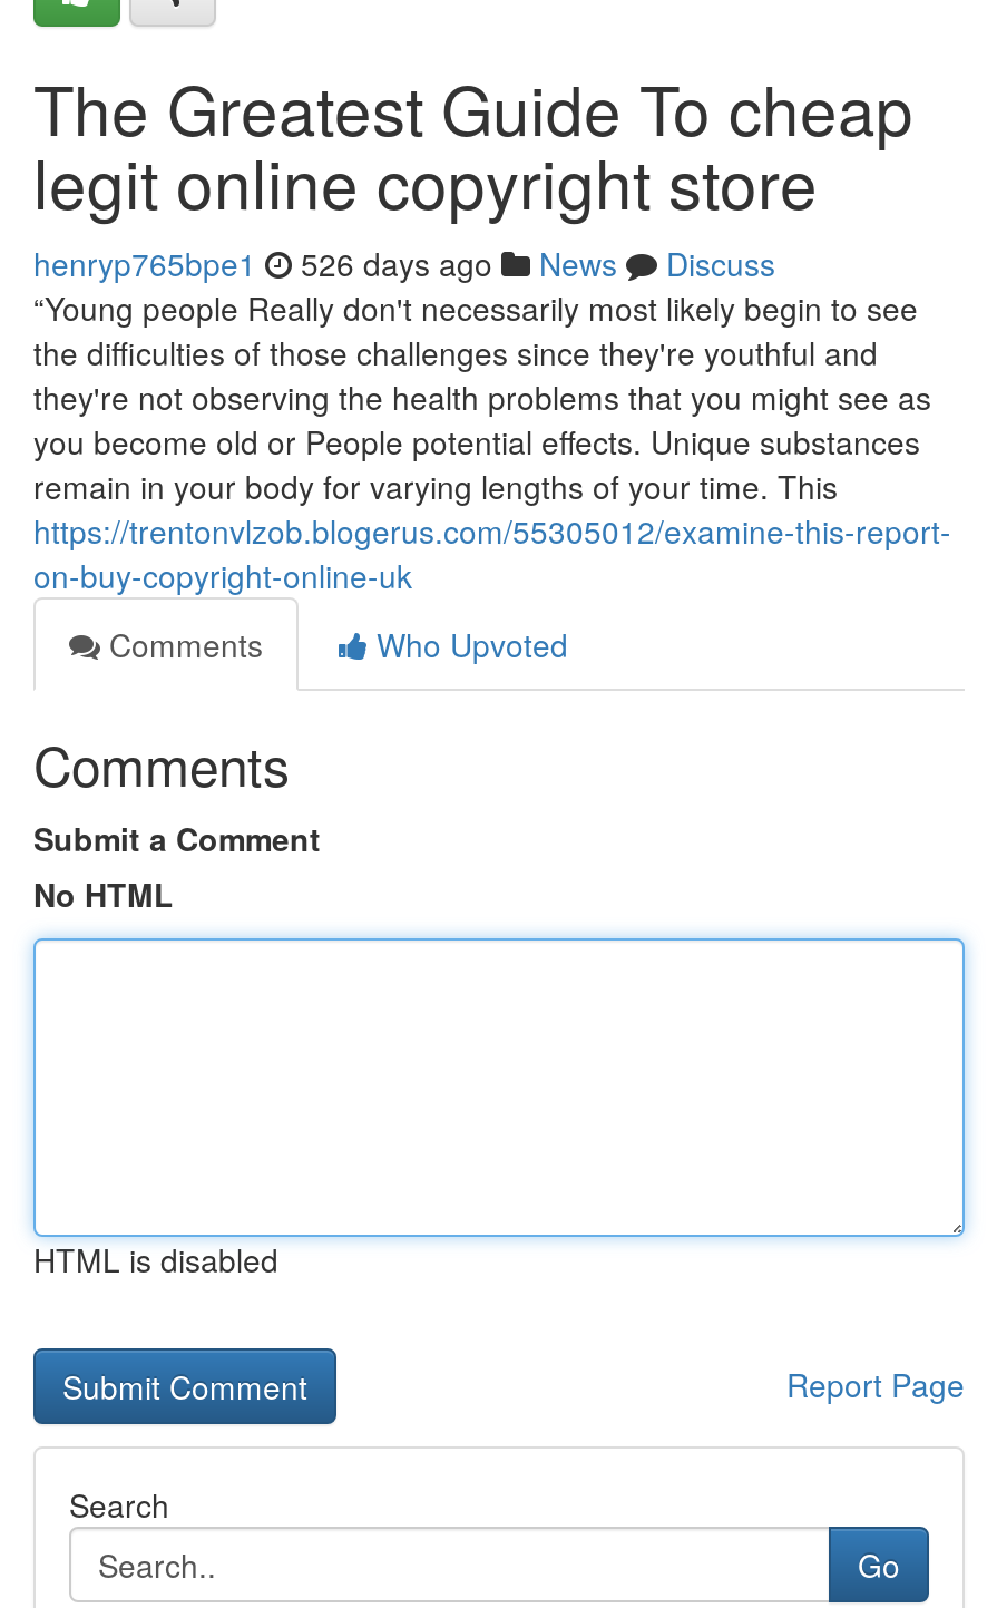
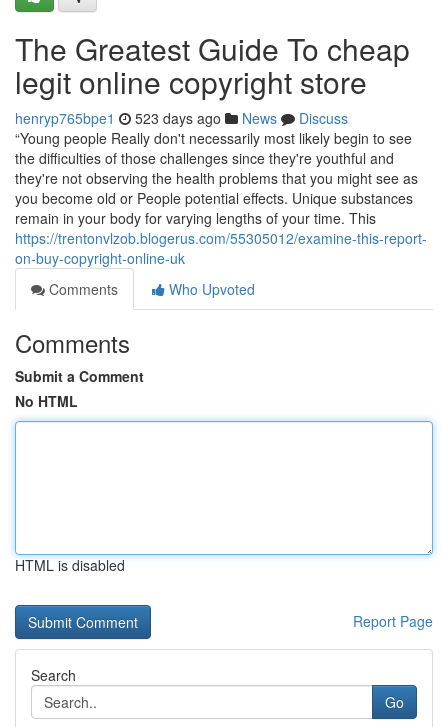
- henryp765bpe1 526 days ago News Discuss
+ henryp765bpe1 523 days ago News Discuss
